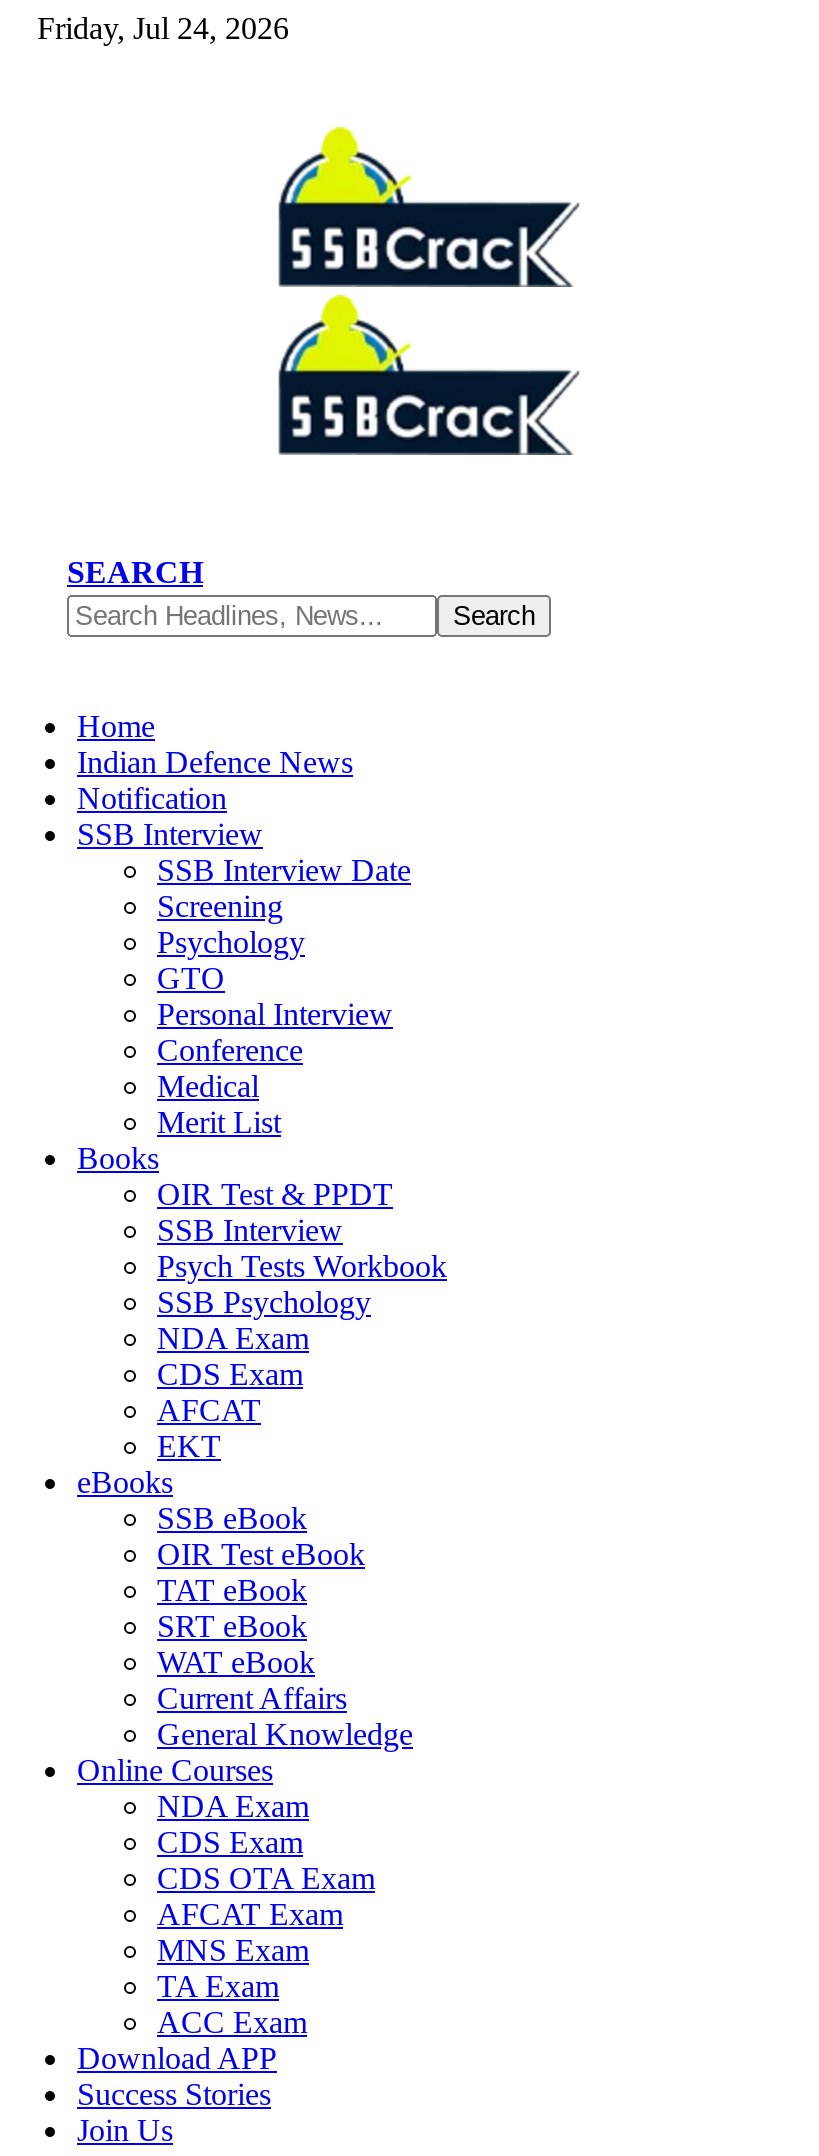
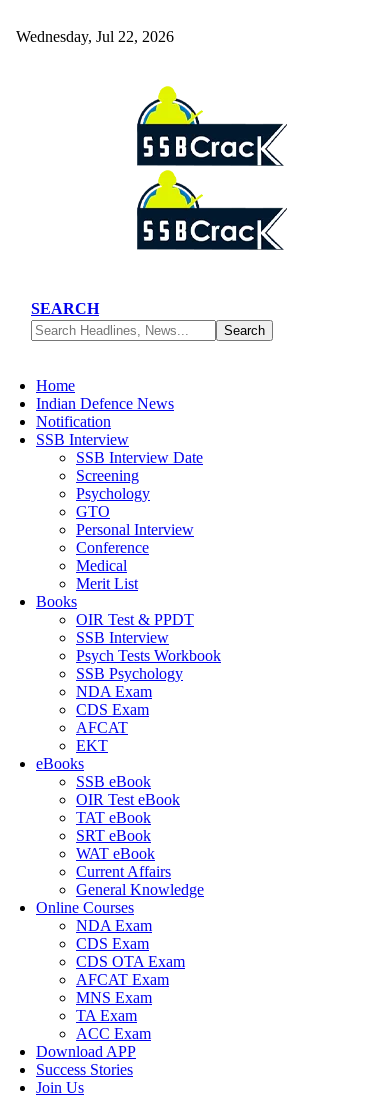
- Friday, Jul 24, 2026
+ Wednesday, Jul 22, 2026
